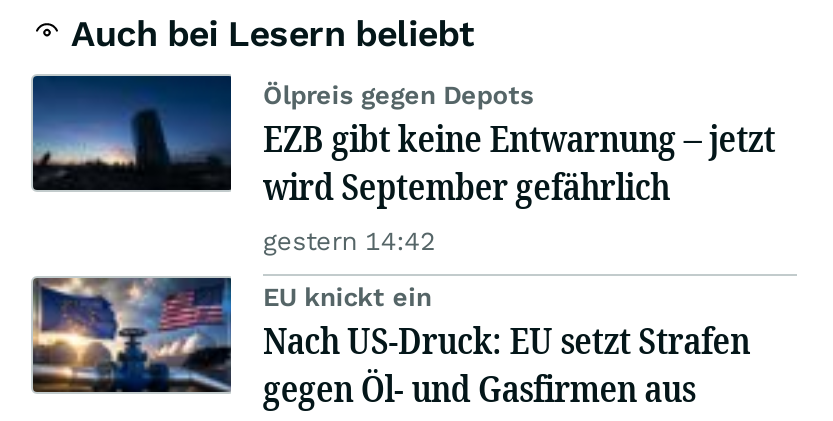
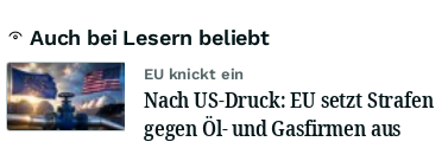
- [image]
- Ölpreis gegen Depots
- EZB gibt keine Entwarnung – jetzt
- wird September gefährlich
- gestern 14:42
